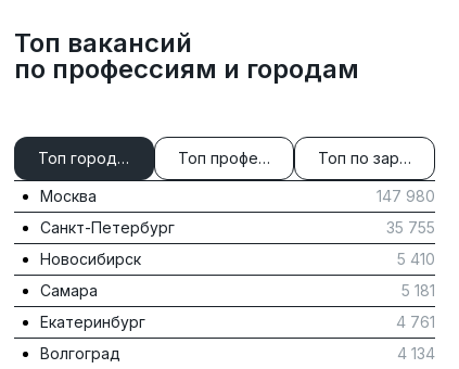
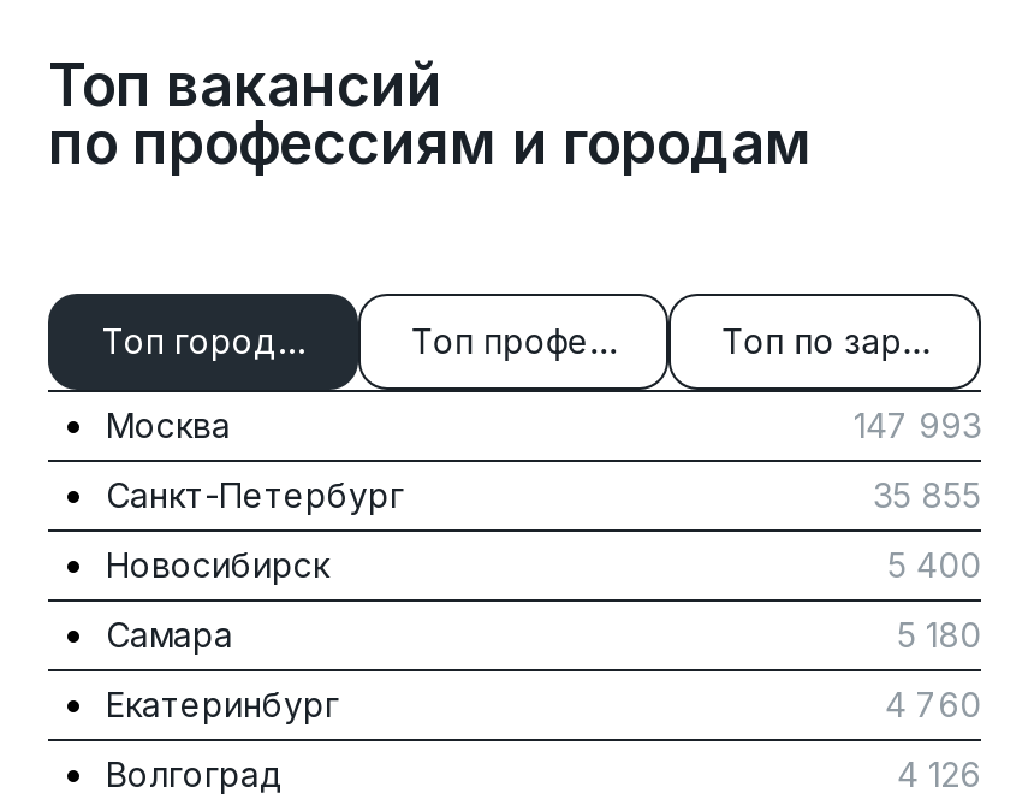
- 147 980
+ 147 993

- 35 755
+ 35 855

- 5 410
+ 5 400

- 5 181
+ 5 180

- 4 761
+ 4 760

- 4 134
+ 4 126
